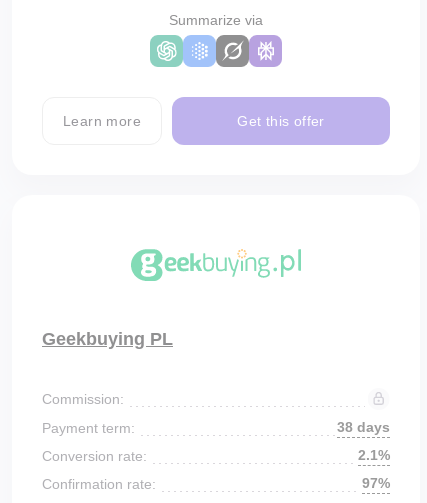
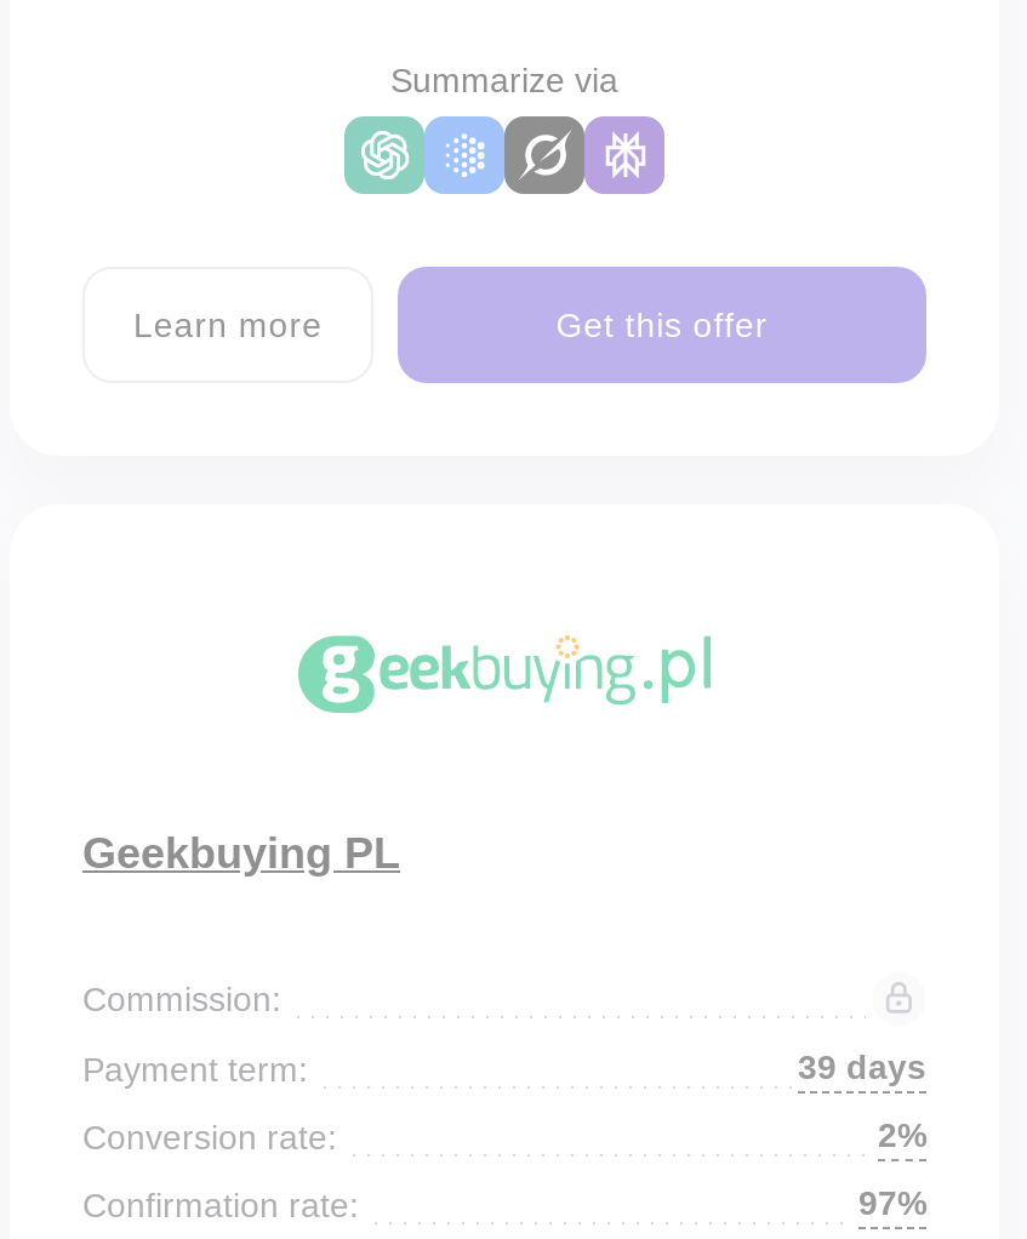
- 38 days
+ 39 days

- 2.1%
+ 2%
